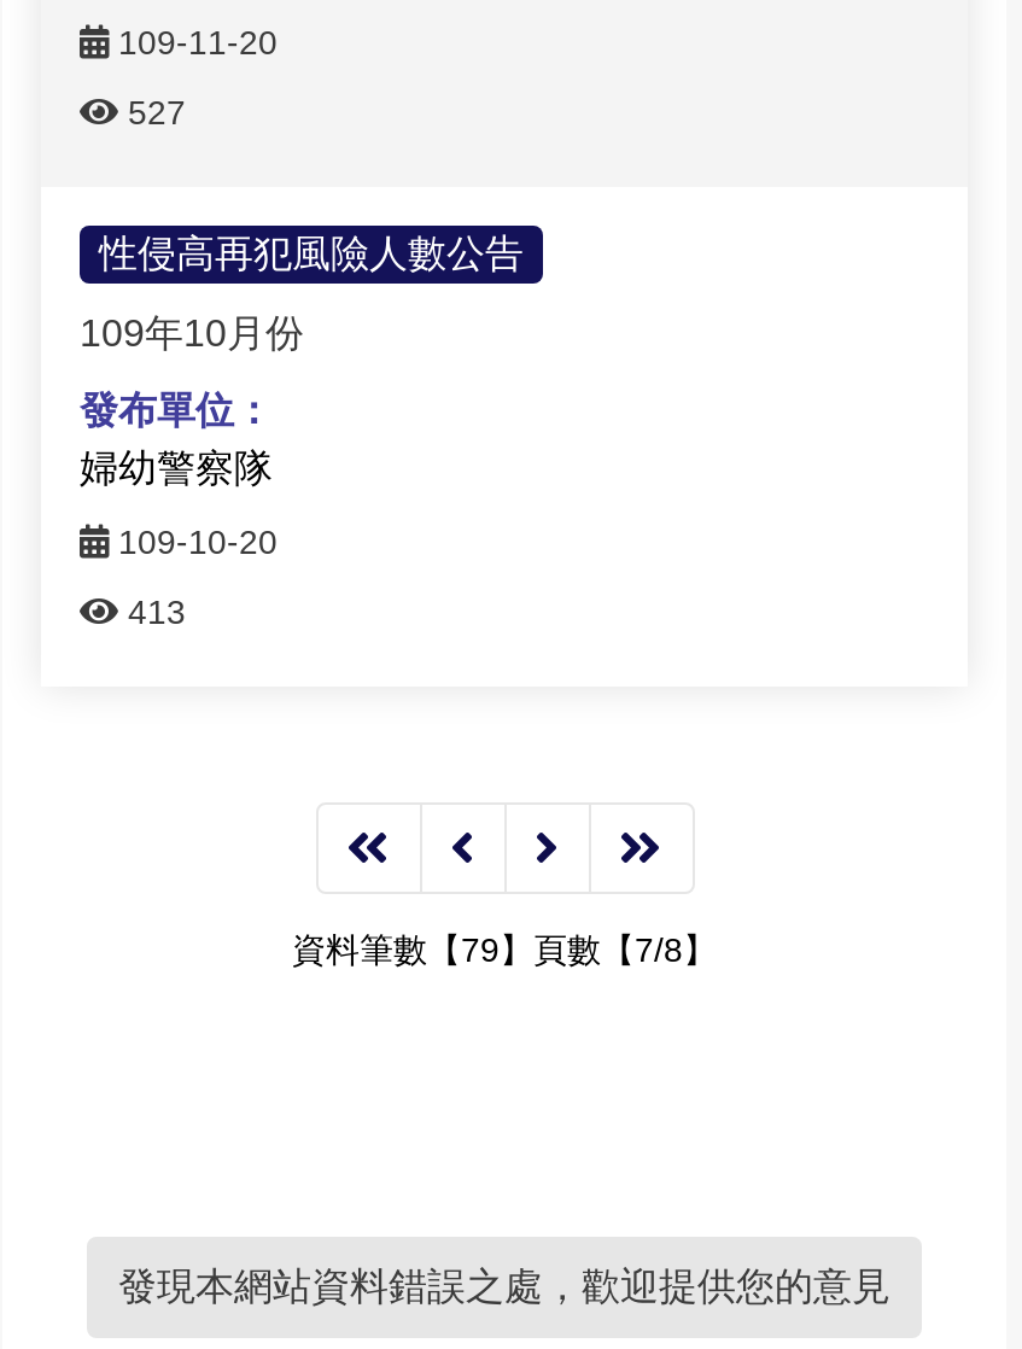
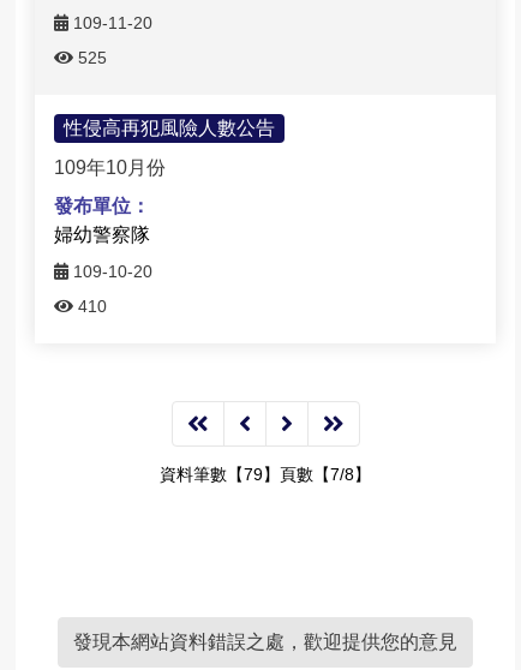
- 527
+ 525

- 413
+ 410
